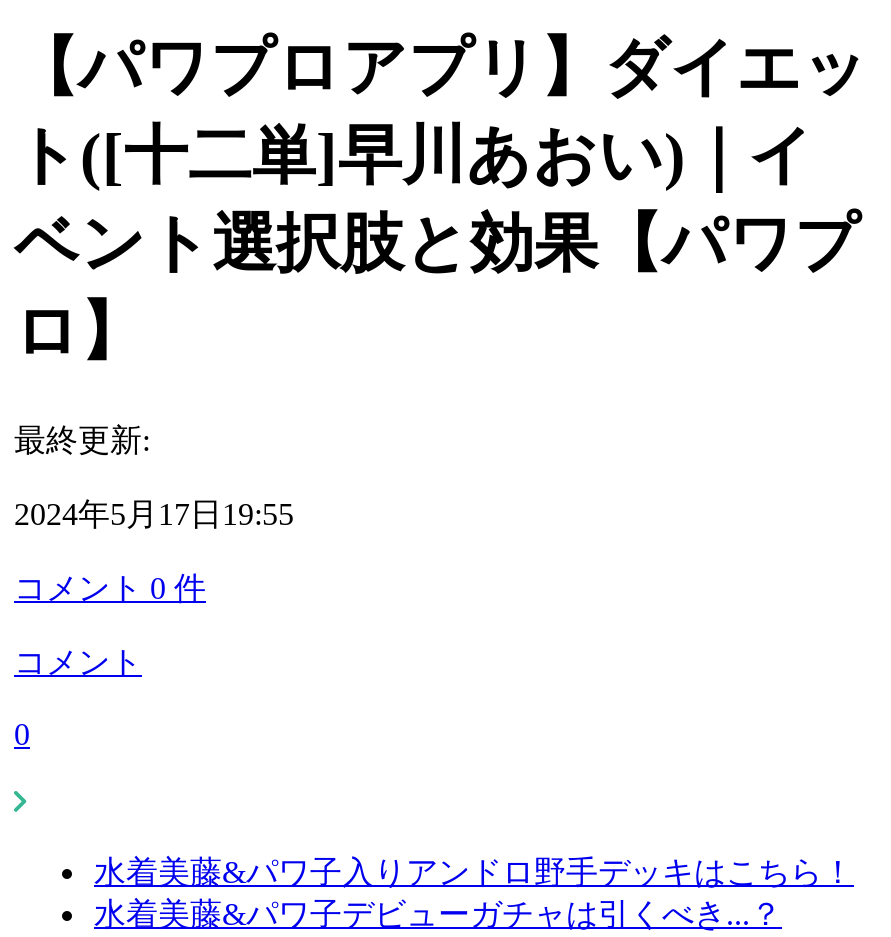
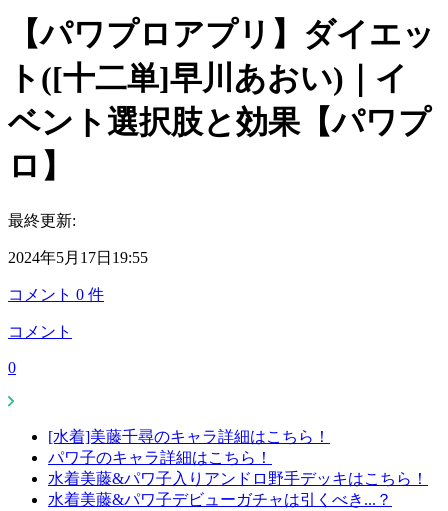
+ [水着]美藤千尋のキャラ詳細はこちら！
+ パワ子のキャラ詳細はこちら！
